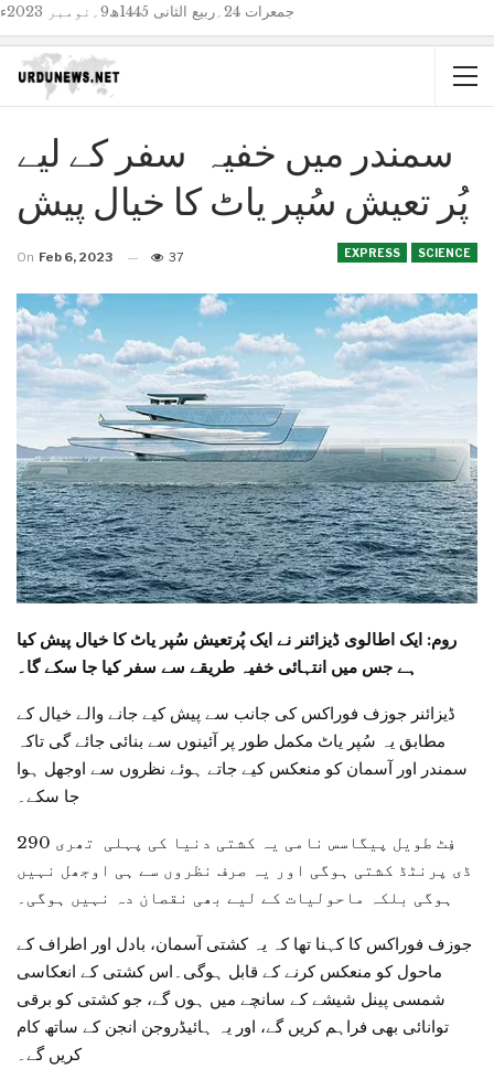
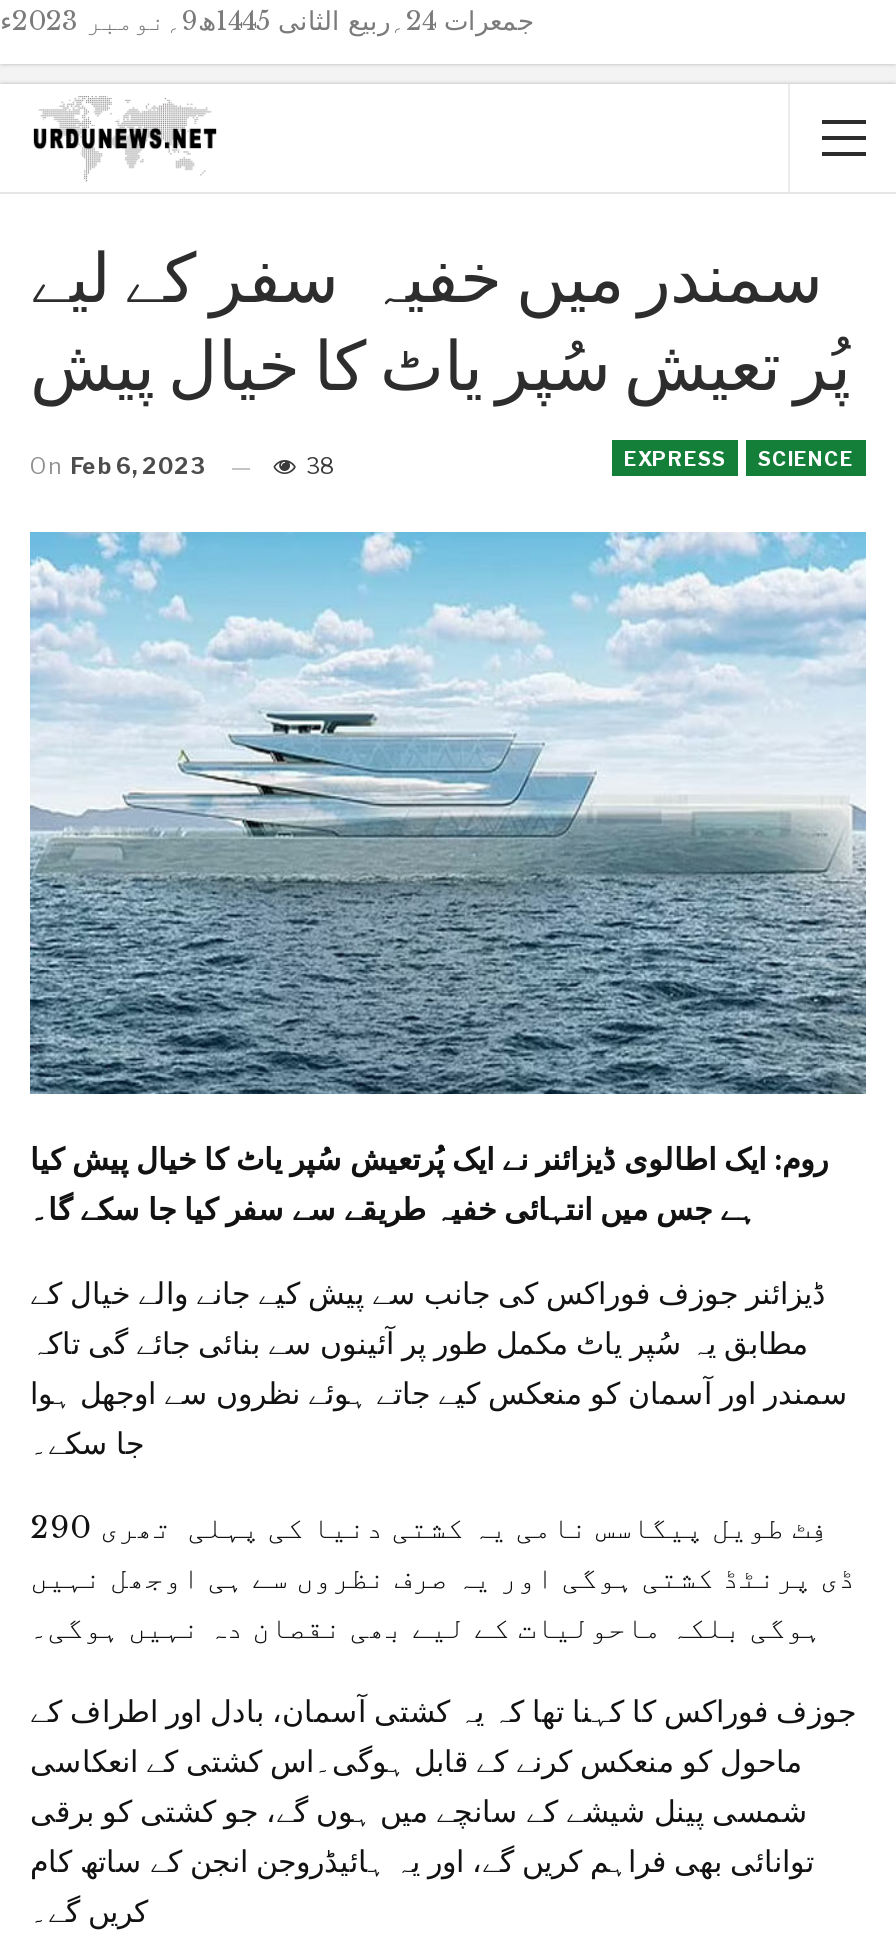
- 37
+ 38
